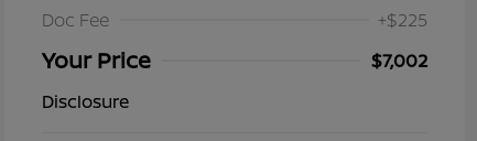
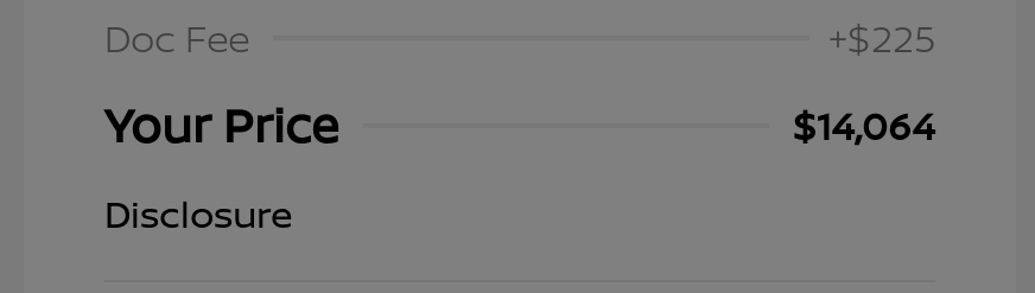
- $7,002
+ $14,064
